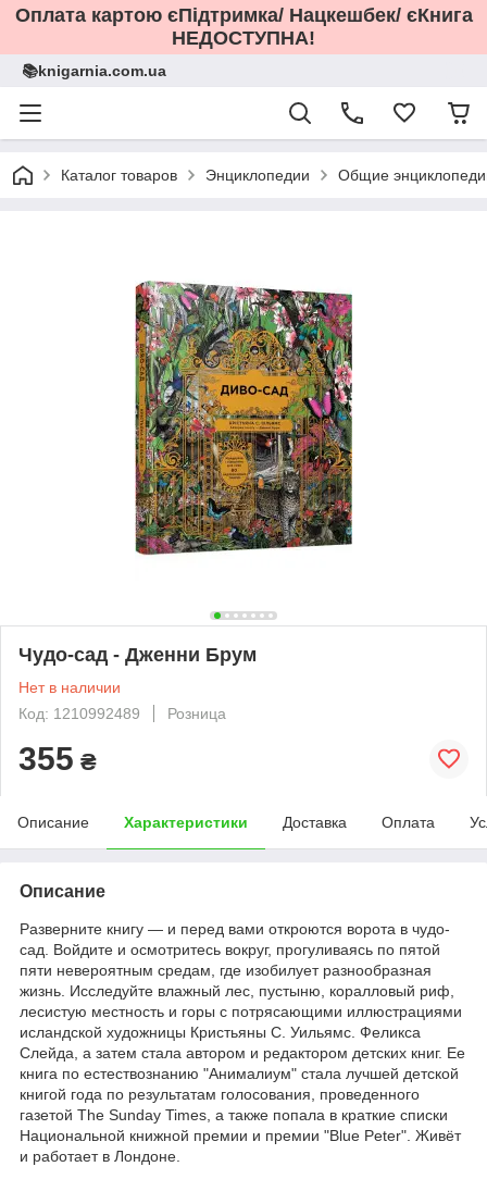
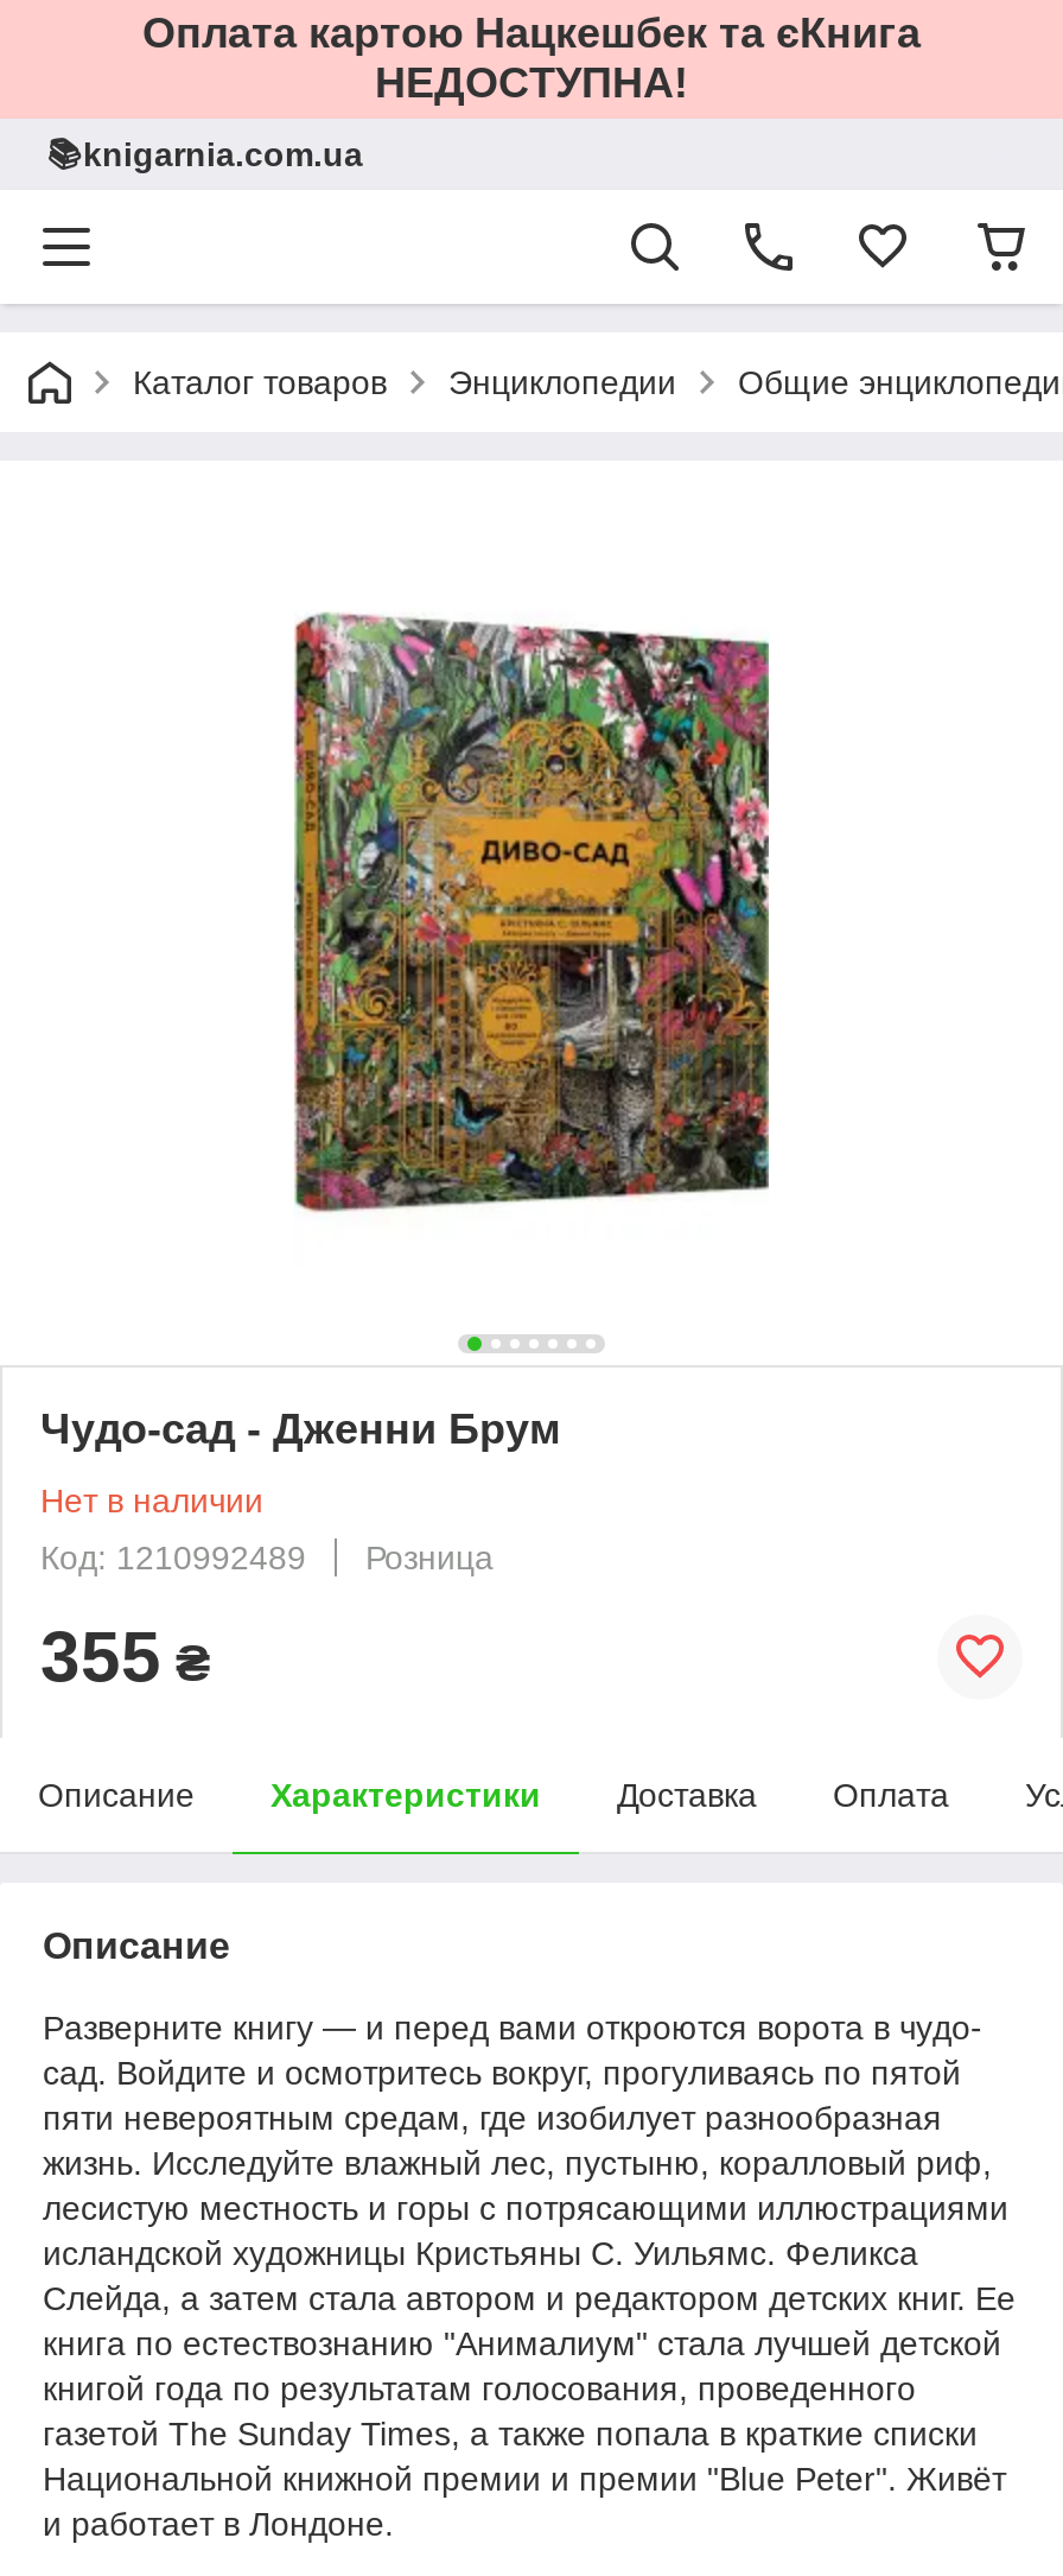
- Оплата картою єПідтримка/ Нацкешбек/ єКнига
+ Оплата картою Нацкешбек та єКнига
